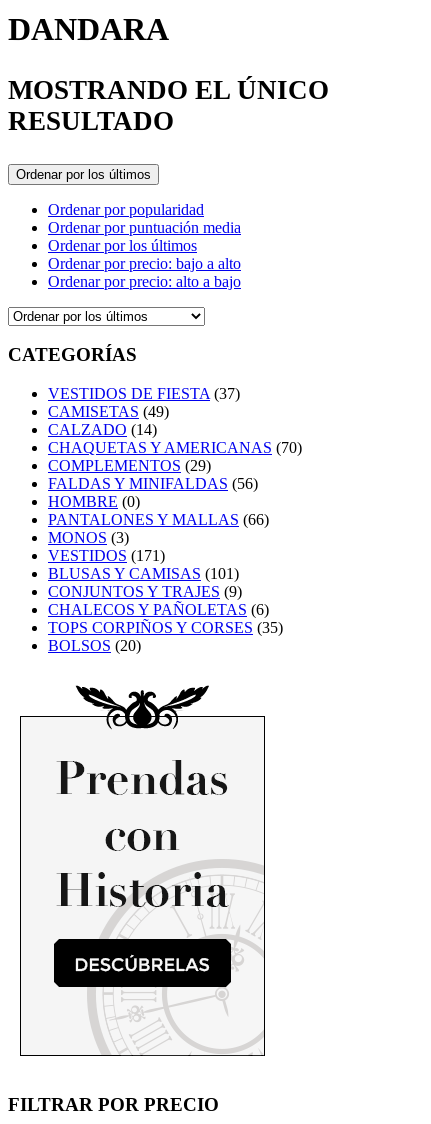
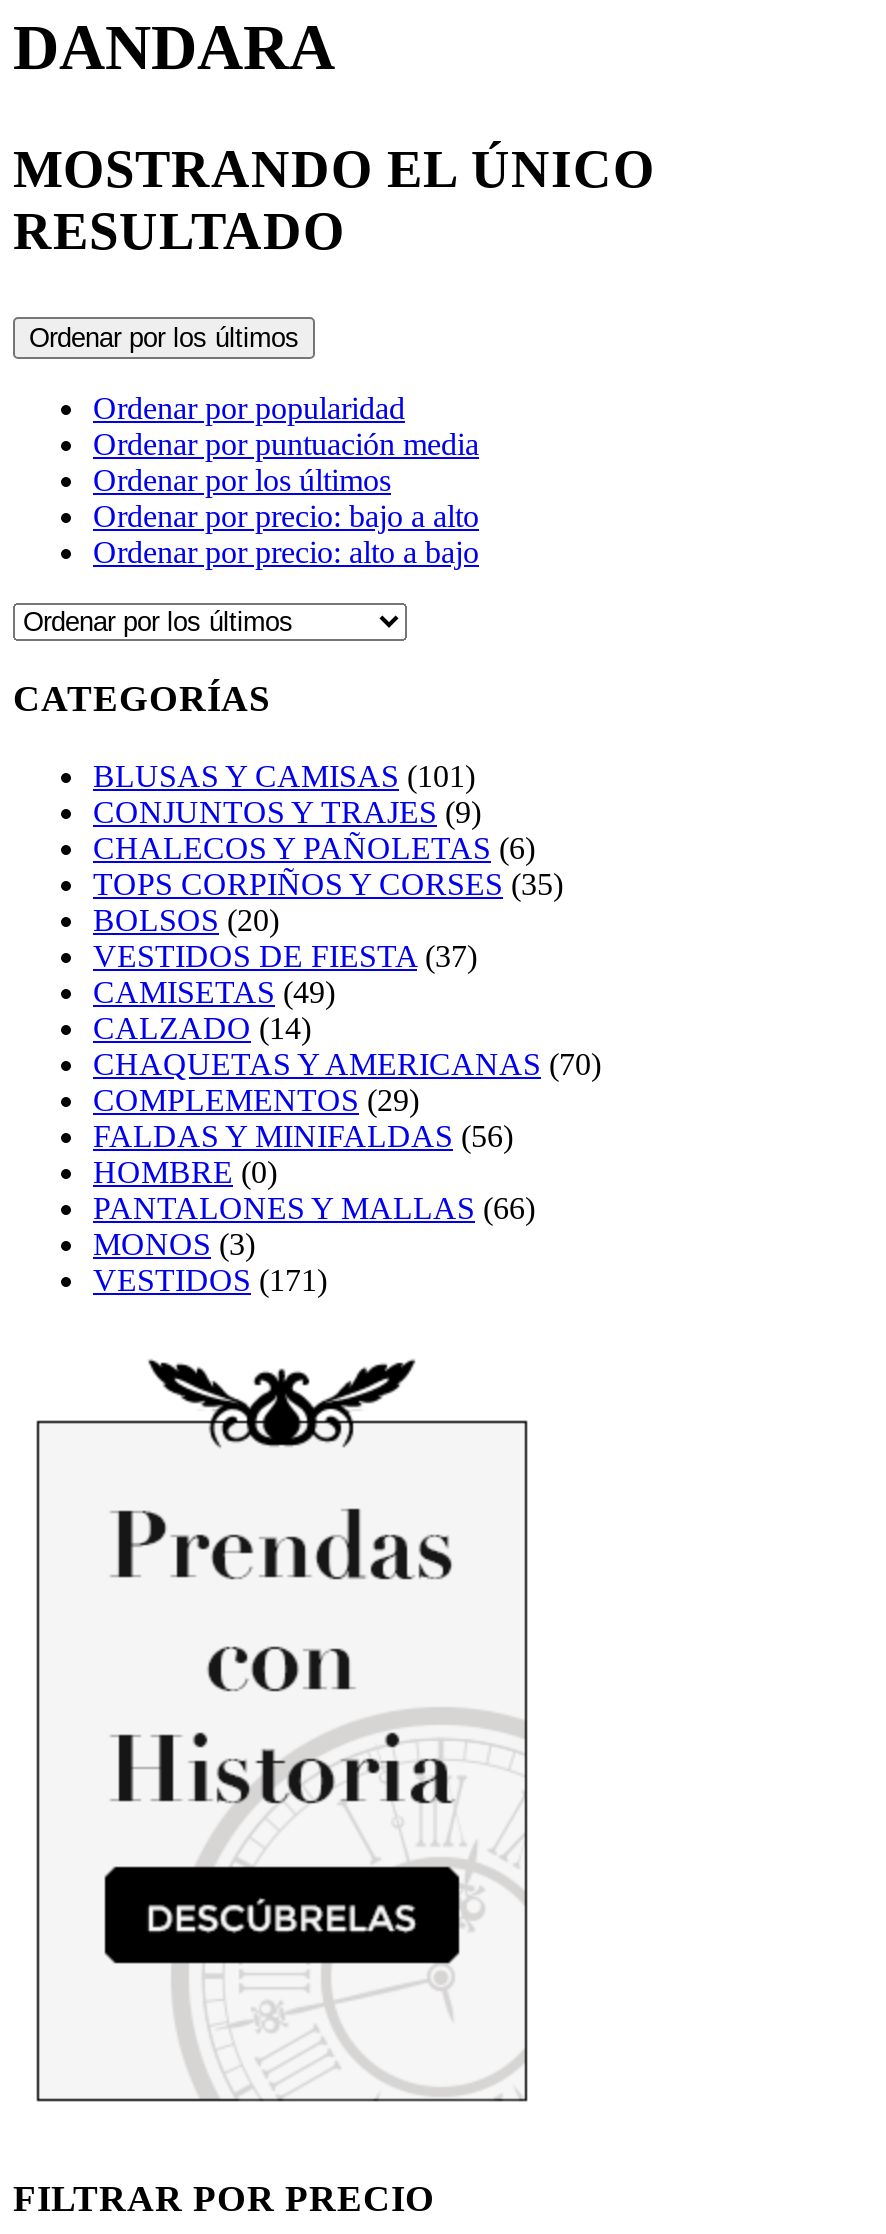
moved down: VESTIDOS DE FIESTA (37) | CAMISETAS (49) | CALZADO (14) | ... | MONOS (3) | VESTIDOS (171)

moved up: BLUSAS Y CAMISAS (101) | CONJUNTOS Y TRAJES (9) | CHALECOS Y PAÑOLETAS (6) | TOPS CORPIÑOS Y CORSES (35) | BOLSOS (20)
